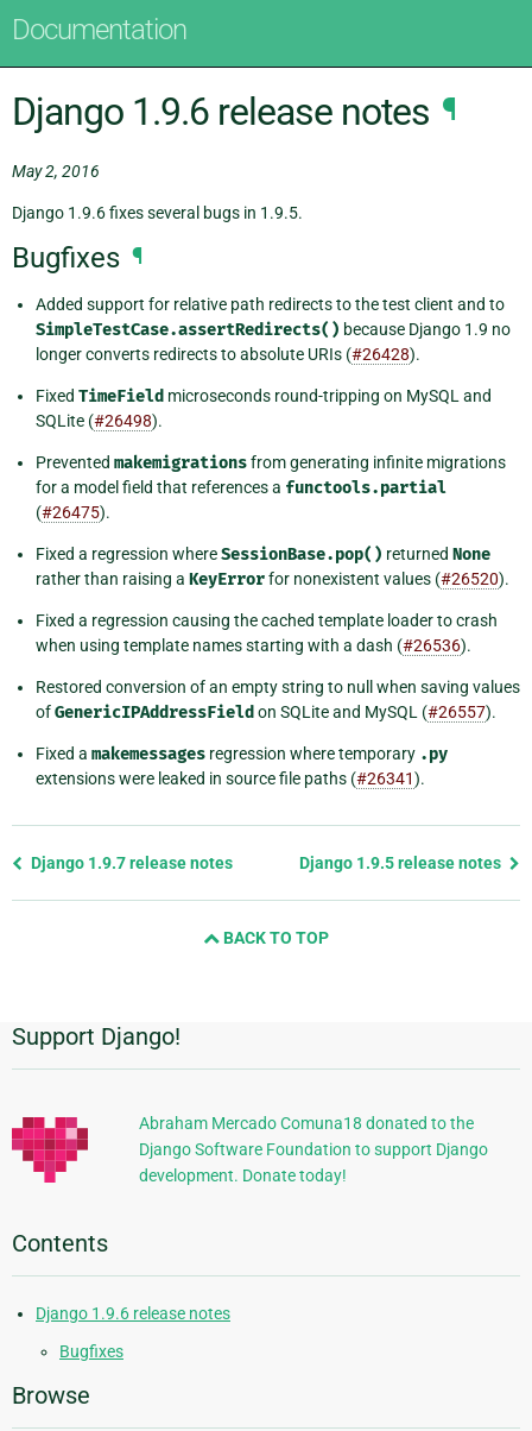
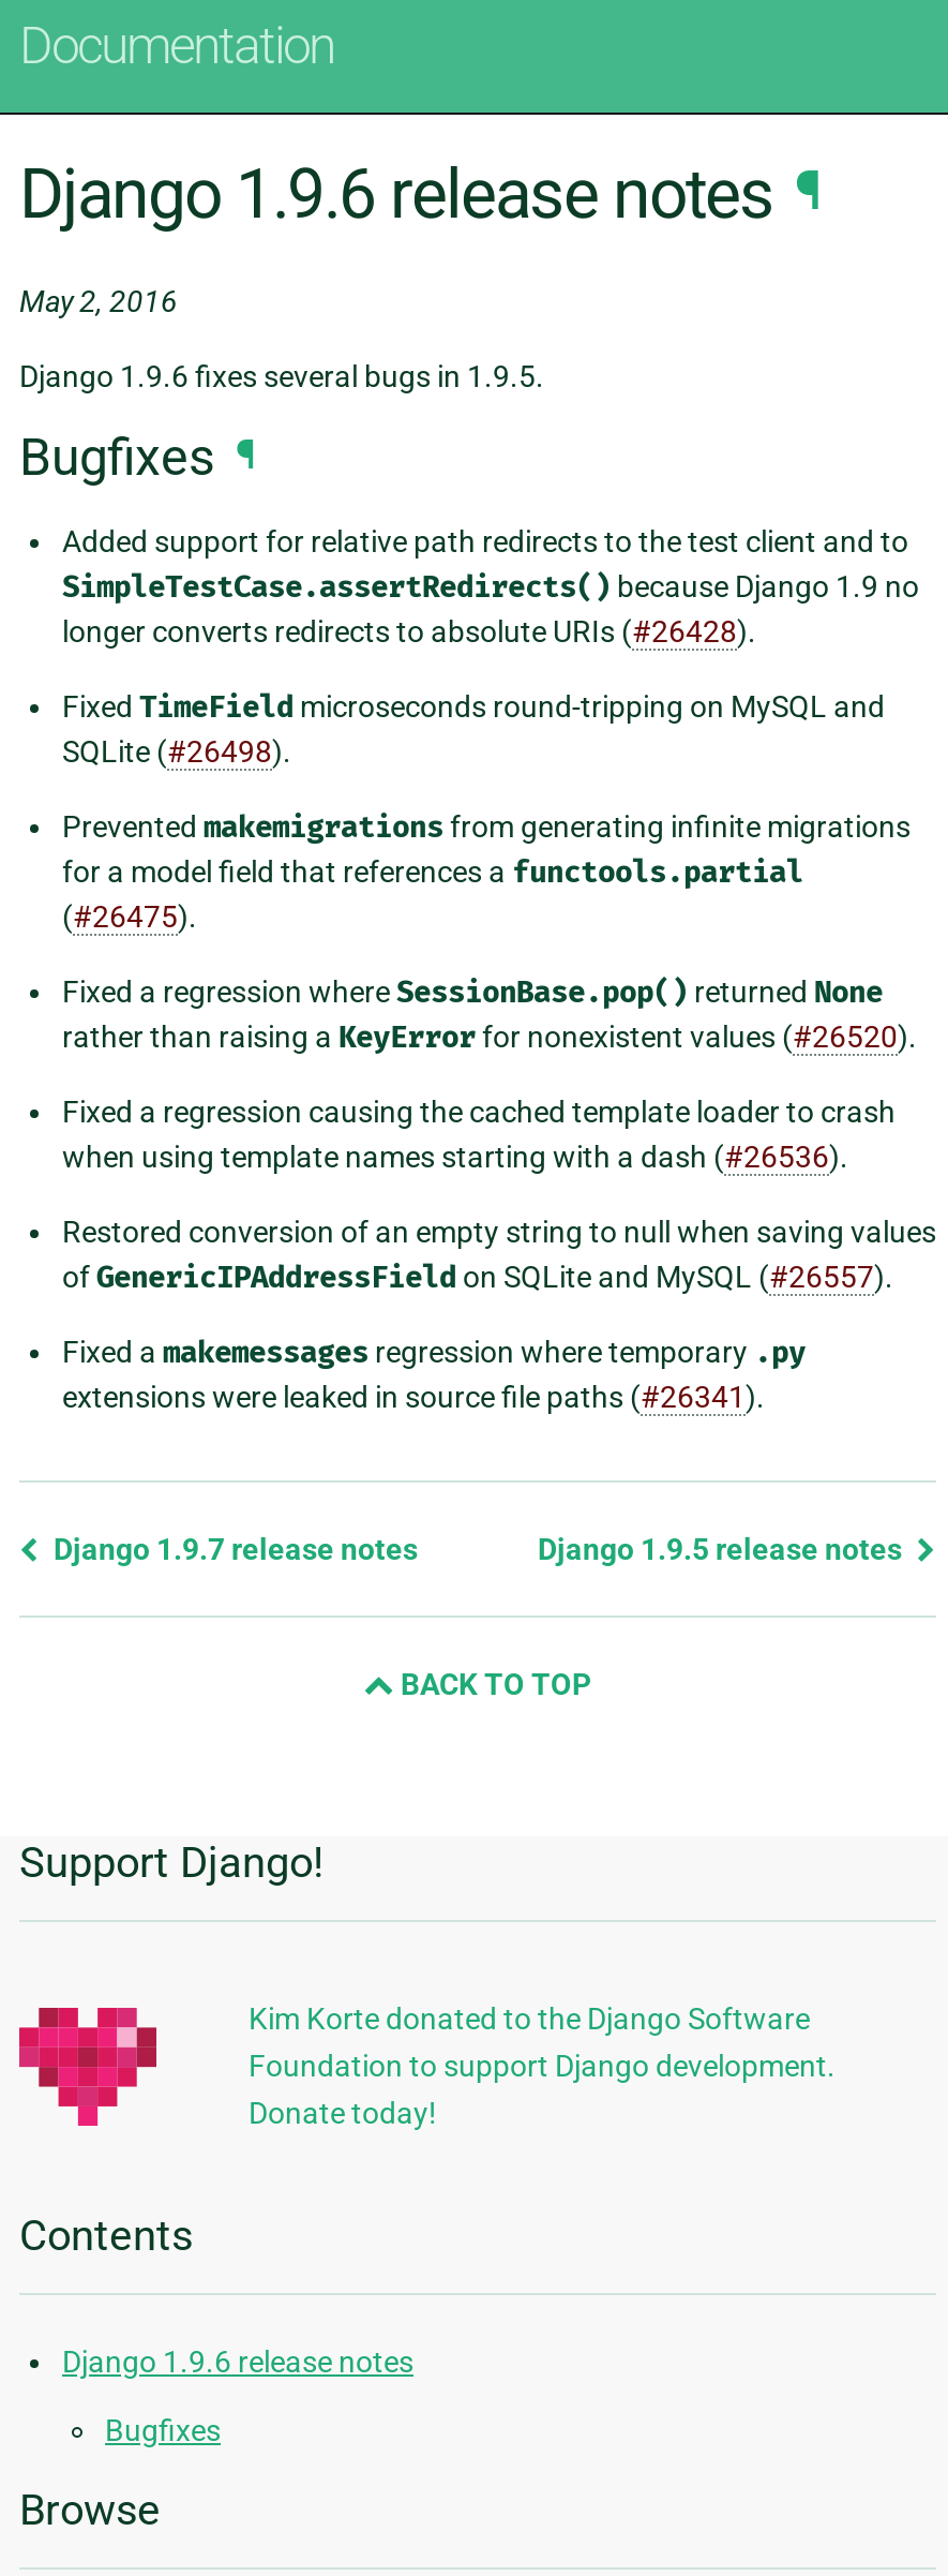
- Abraham Mercado Comuna18 donated to the
- Django Software Foundation to support Django
- development. Donate today!
+ Kim Korte donated to the Django Software
+ Foundation to support Django development.
+ Donate today!
